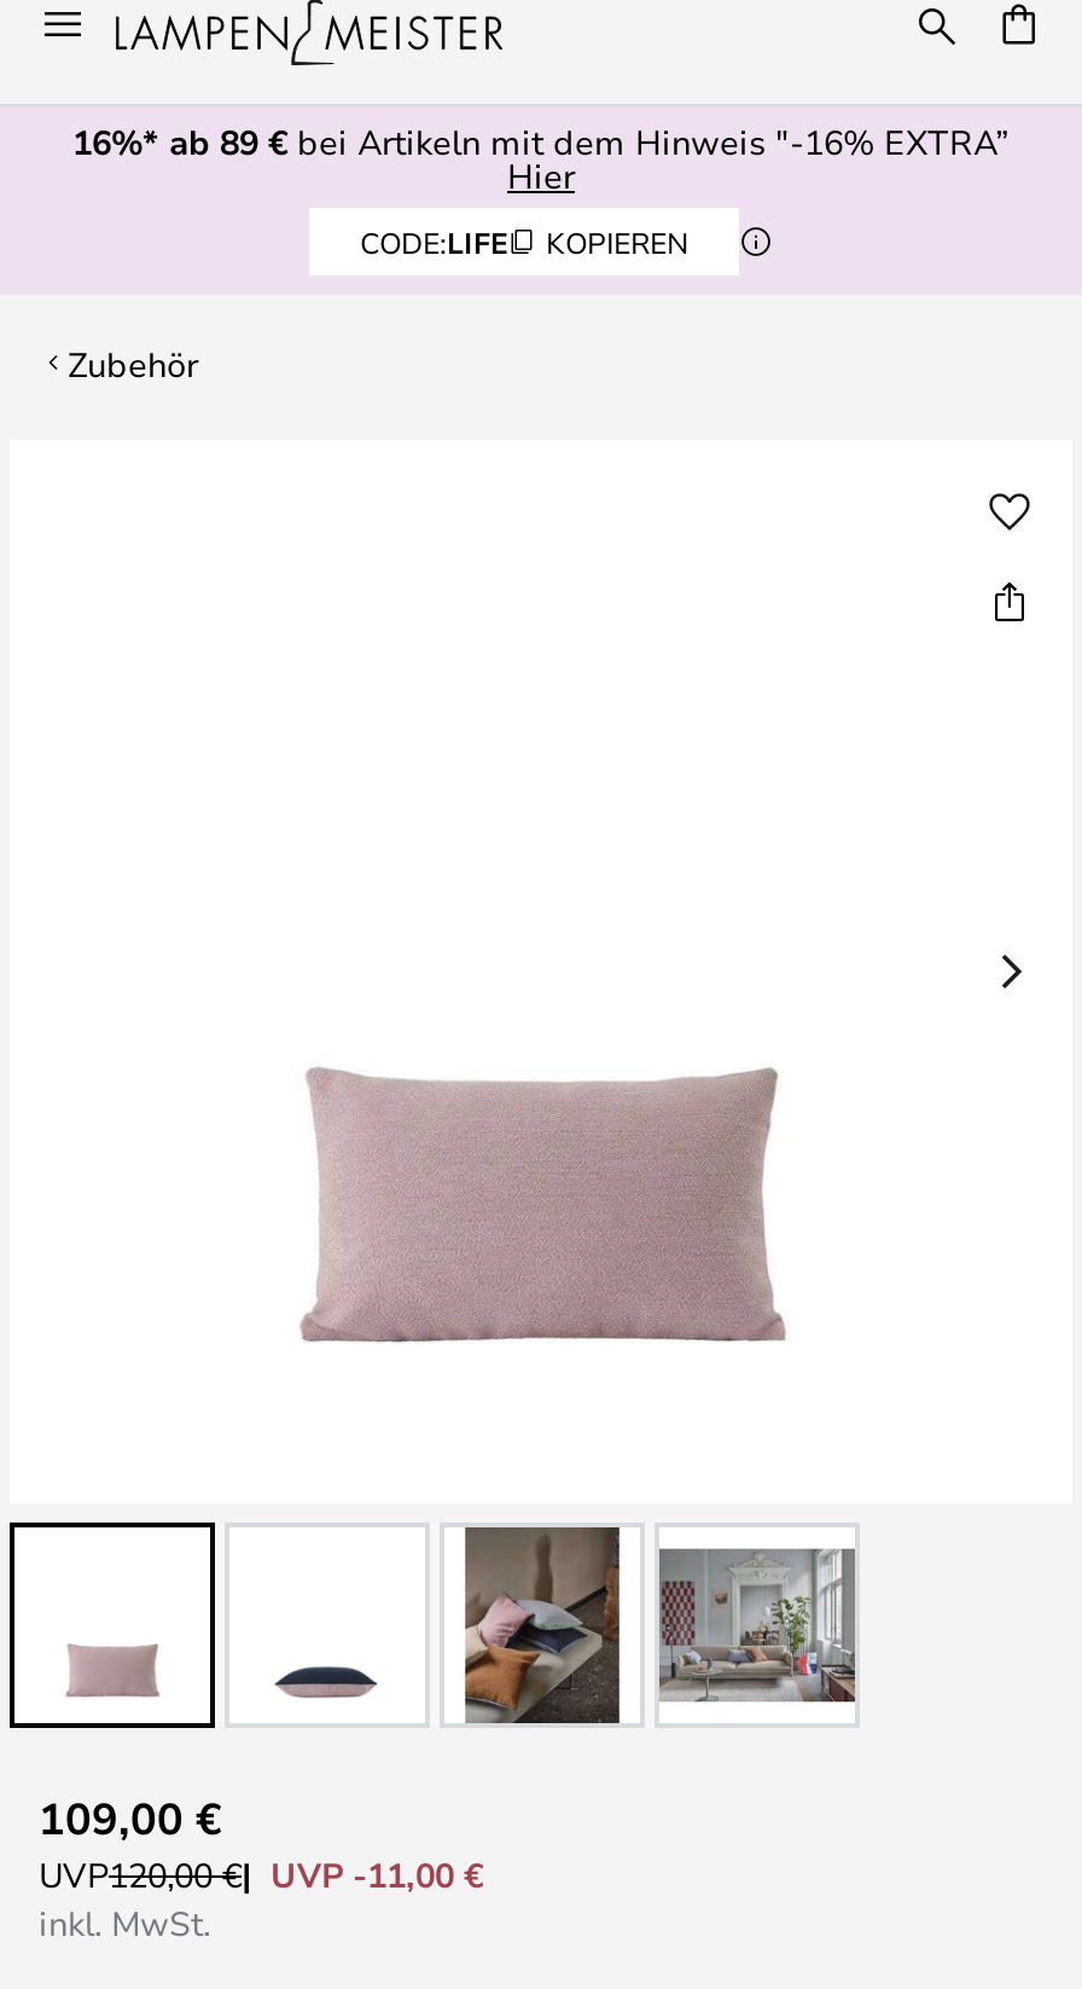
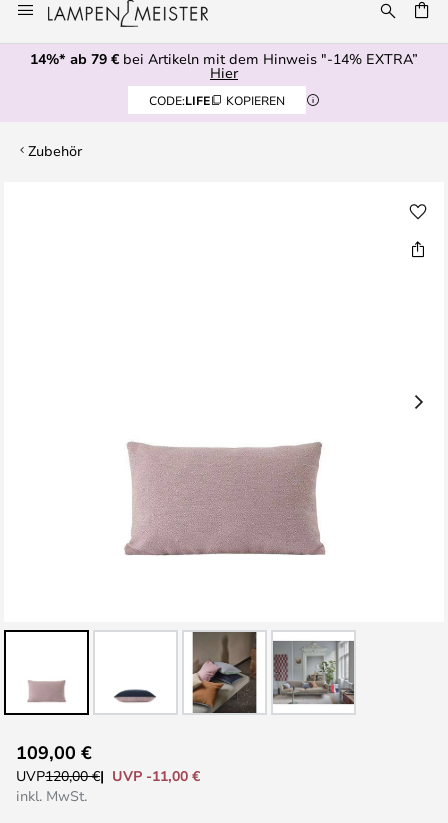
- 16%* ab 89 €bei Artikeln mit dem Hinweis "-16% EXTRA”
+ 14%* ab 79 €bei Artikeln mit dem Hinweis "-14% EXTRA”
